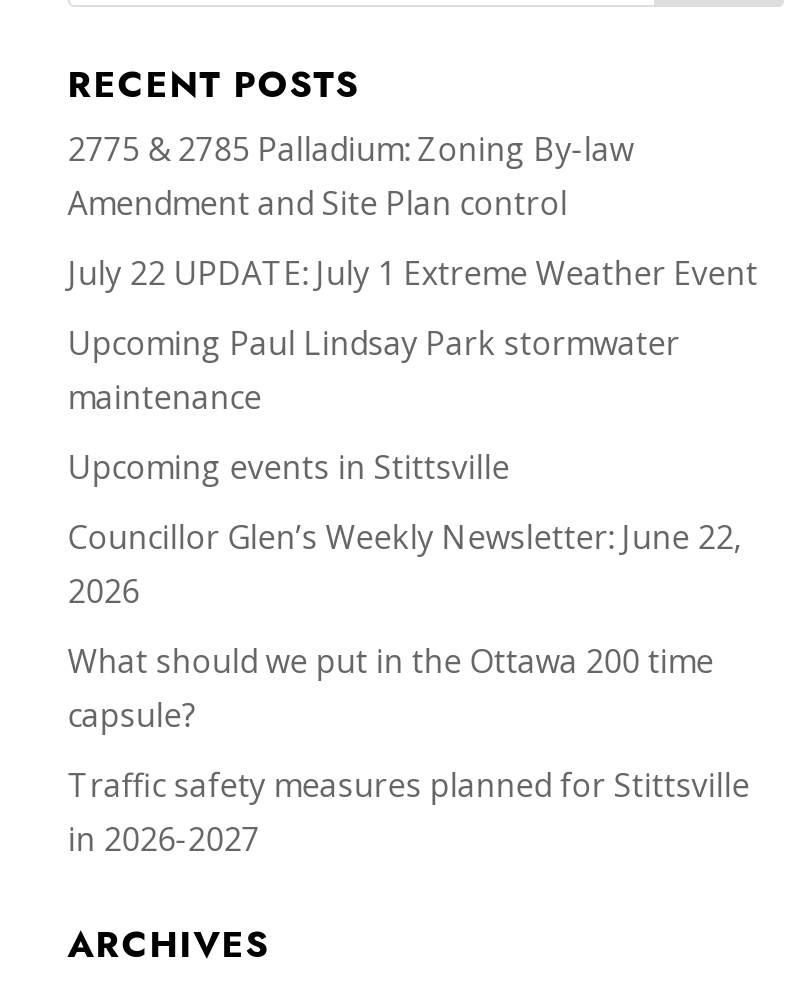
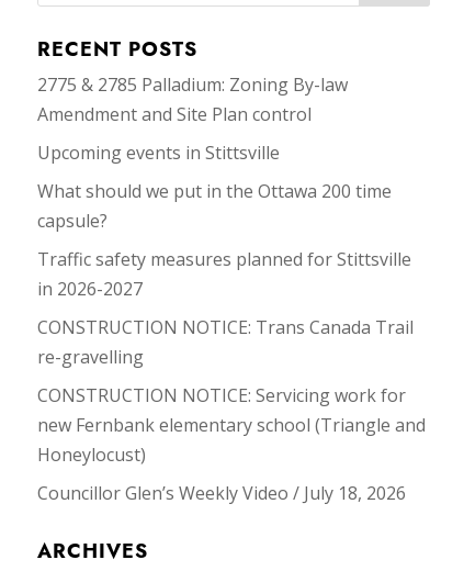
- July 22 UPDATE: July 1 Extreme Weather Event
- Upcoming Paul Lindsay Park stormwater
- maintenance

moved up: Upcoming events in Stittsville

- Councillor Glen’s Weekly Newsletter: June 22,
- 2026

moved up: What should we put in the Ottawa 200 time | capsule? | Traffic safety measures planned for Stittsville | in 2026-2027

+ CONSTRUCTION NOTICE: Trans Canada Trail
+ re-gravelling
+ CONSTRUCTION NOTICE: Servicing work for
+ new Fernbank elementary school (Triangle and
+ Honeylocust)
+ Councillor Glen’s Weekly Video / July 18, 2026
